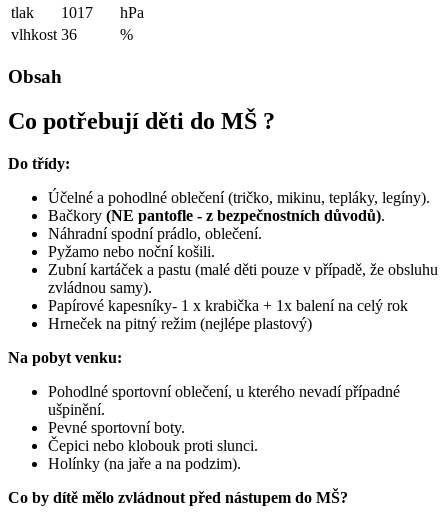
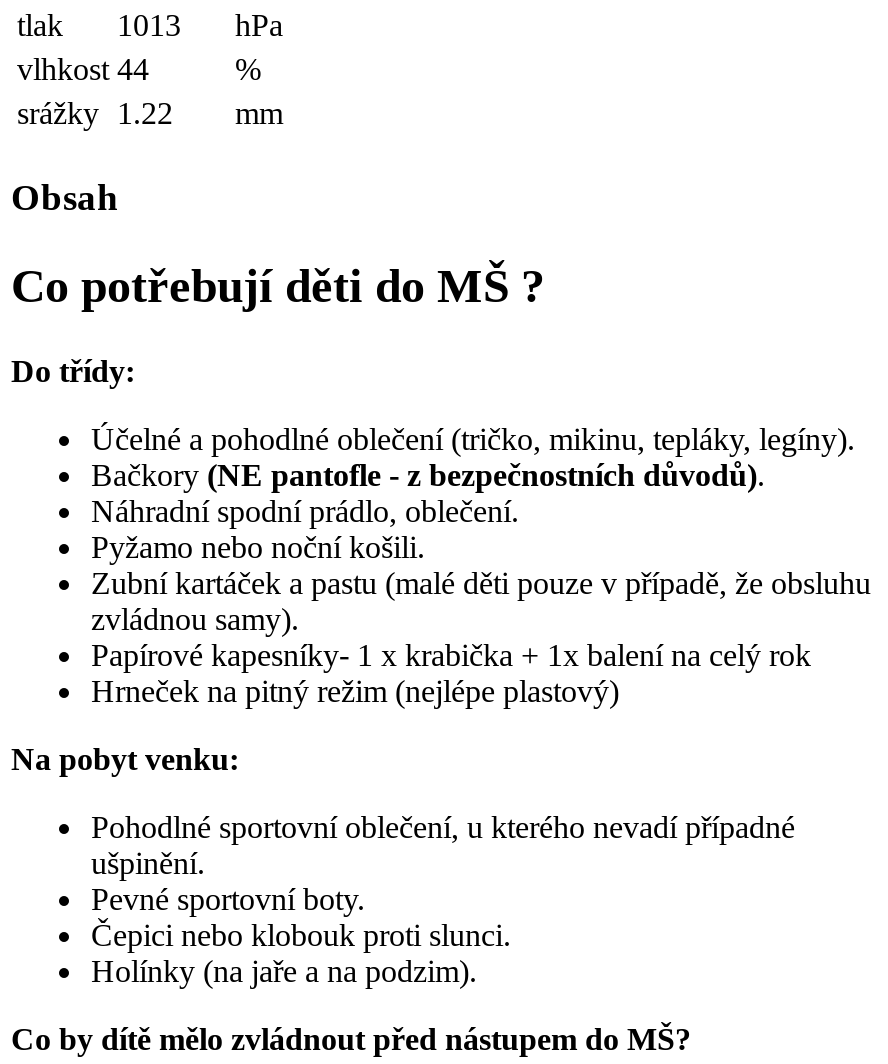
- tlak 1017 hPa
+ tlak 1013 hPa

- vlhkost 36
+ vlhkost 44

+ srážky 1.22
+ mm
